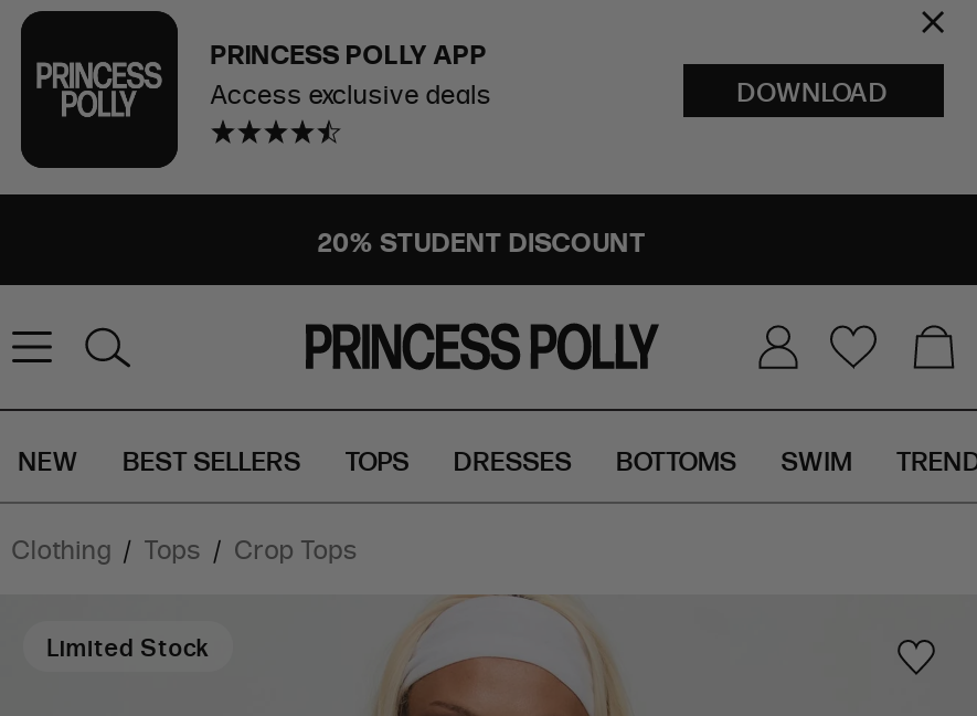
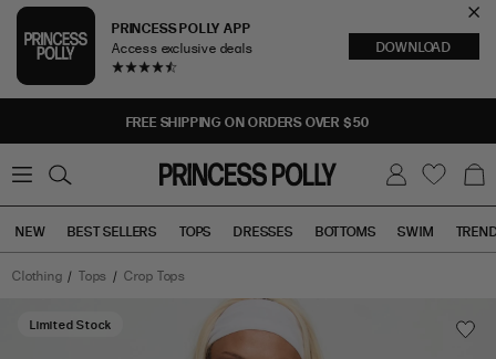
- 20% STUDENT DISCOUNT
+ FREE SHIPPING ON ORDERS OVER $50
